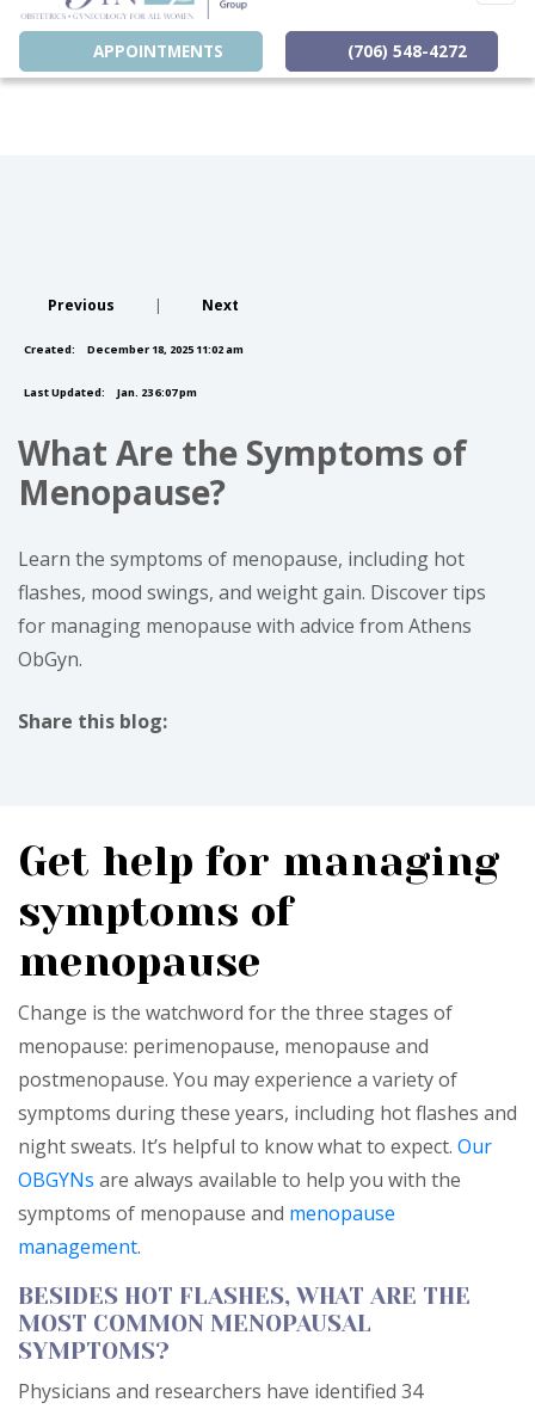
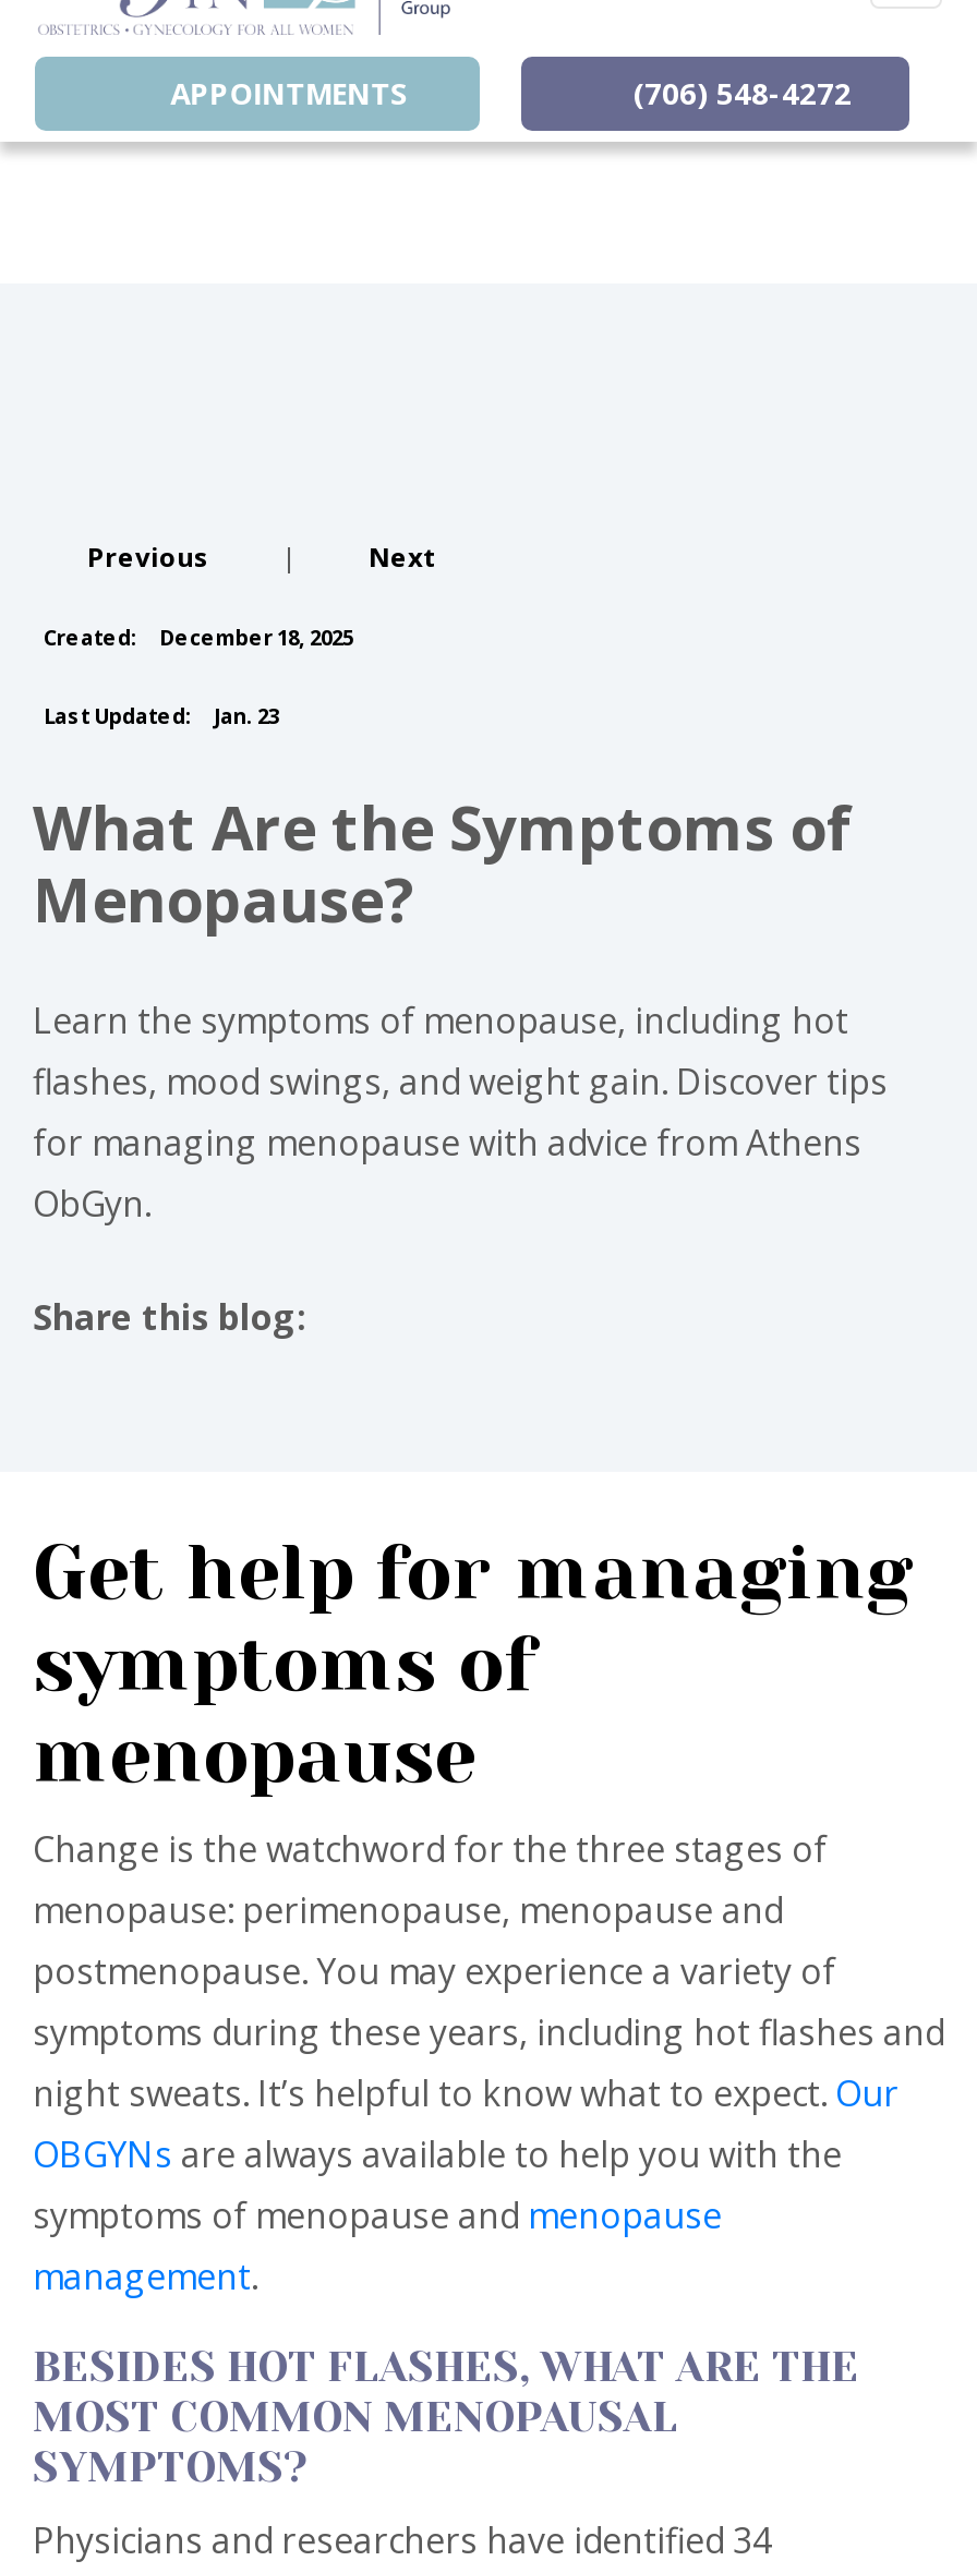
- Created: December 18, 2025 11:02 am
+ Created: December 18, 2025

- Last Updated: Jan. 23 6:07 pm
+ Last Updated: Jan. 23
